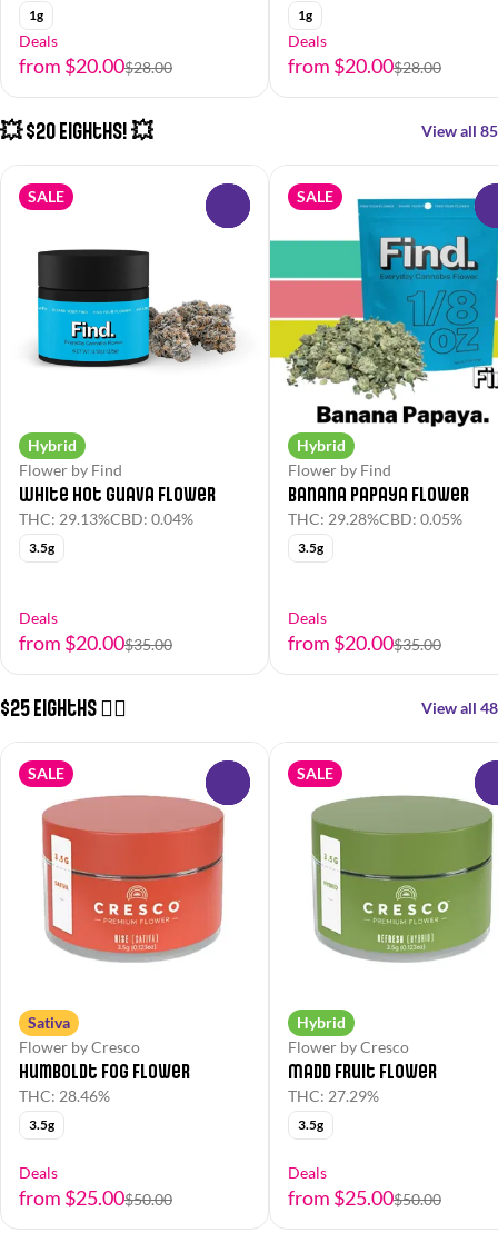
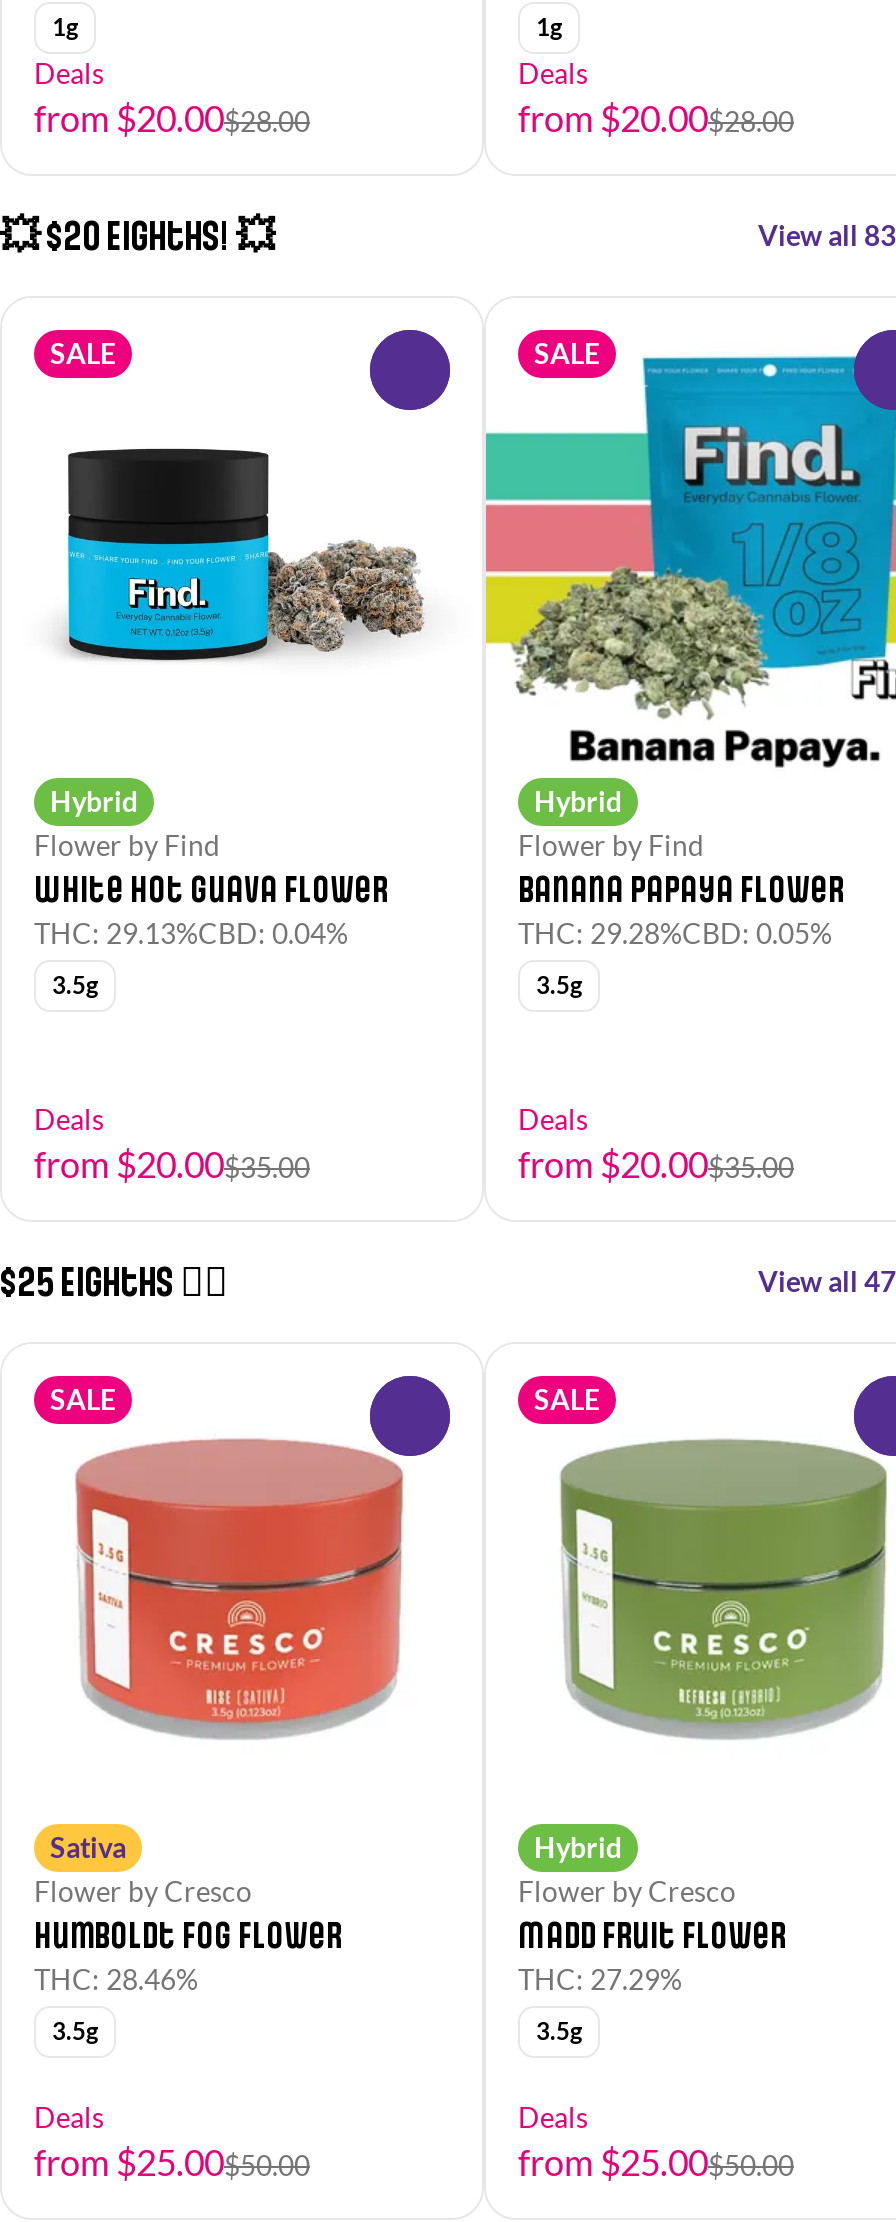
- View all 85
+ View all 83

- View all 48
+ View all 47
